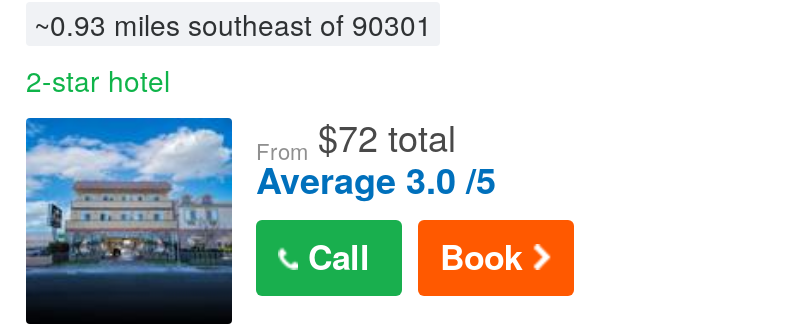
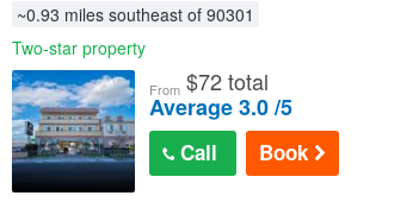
- 2-star hotel
+ Two-star property
